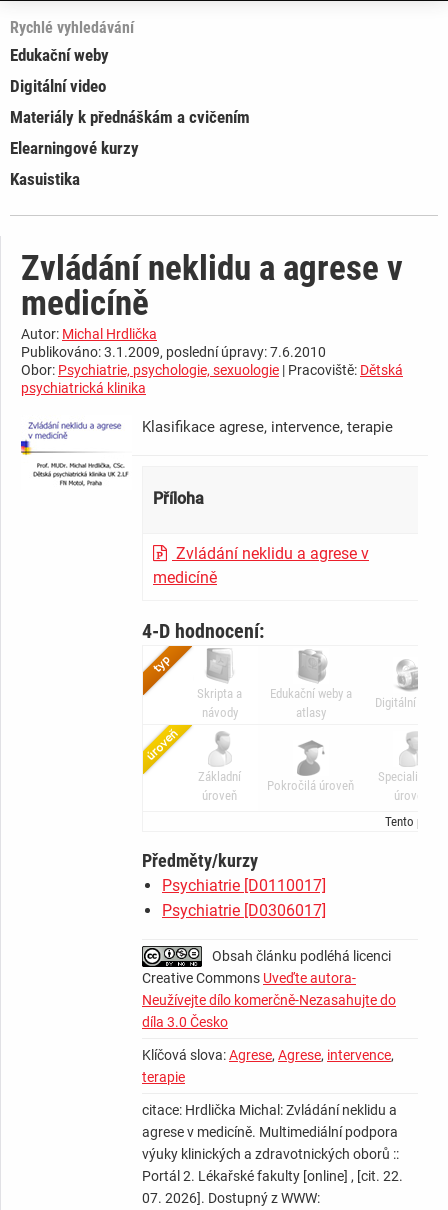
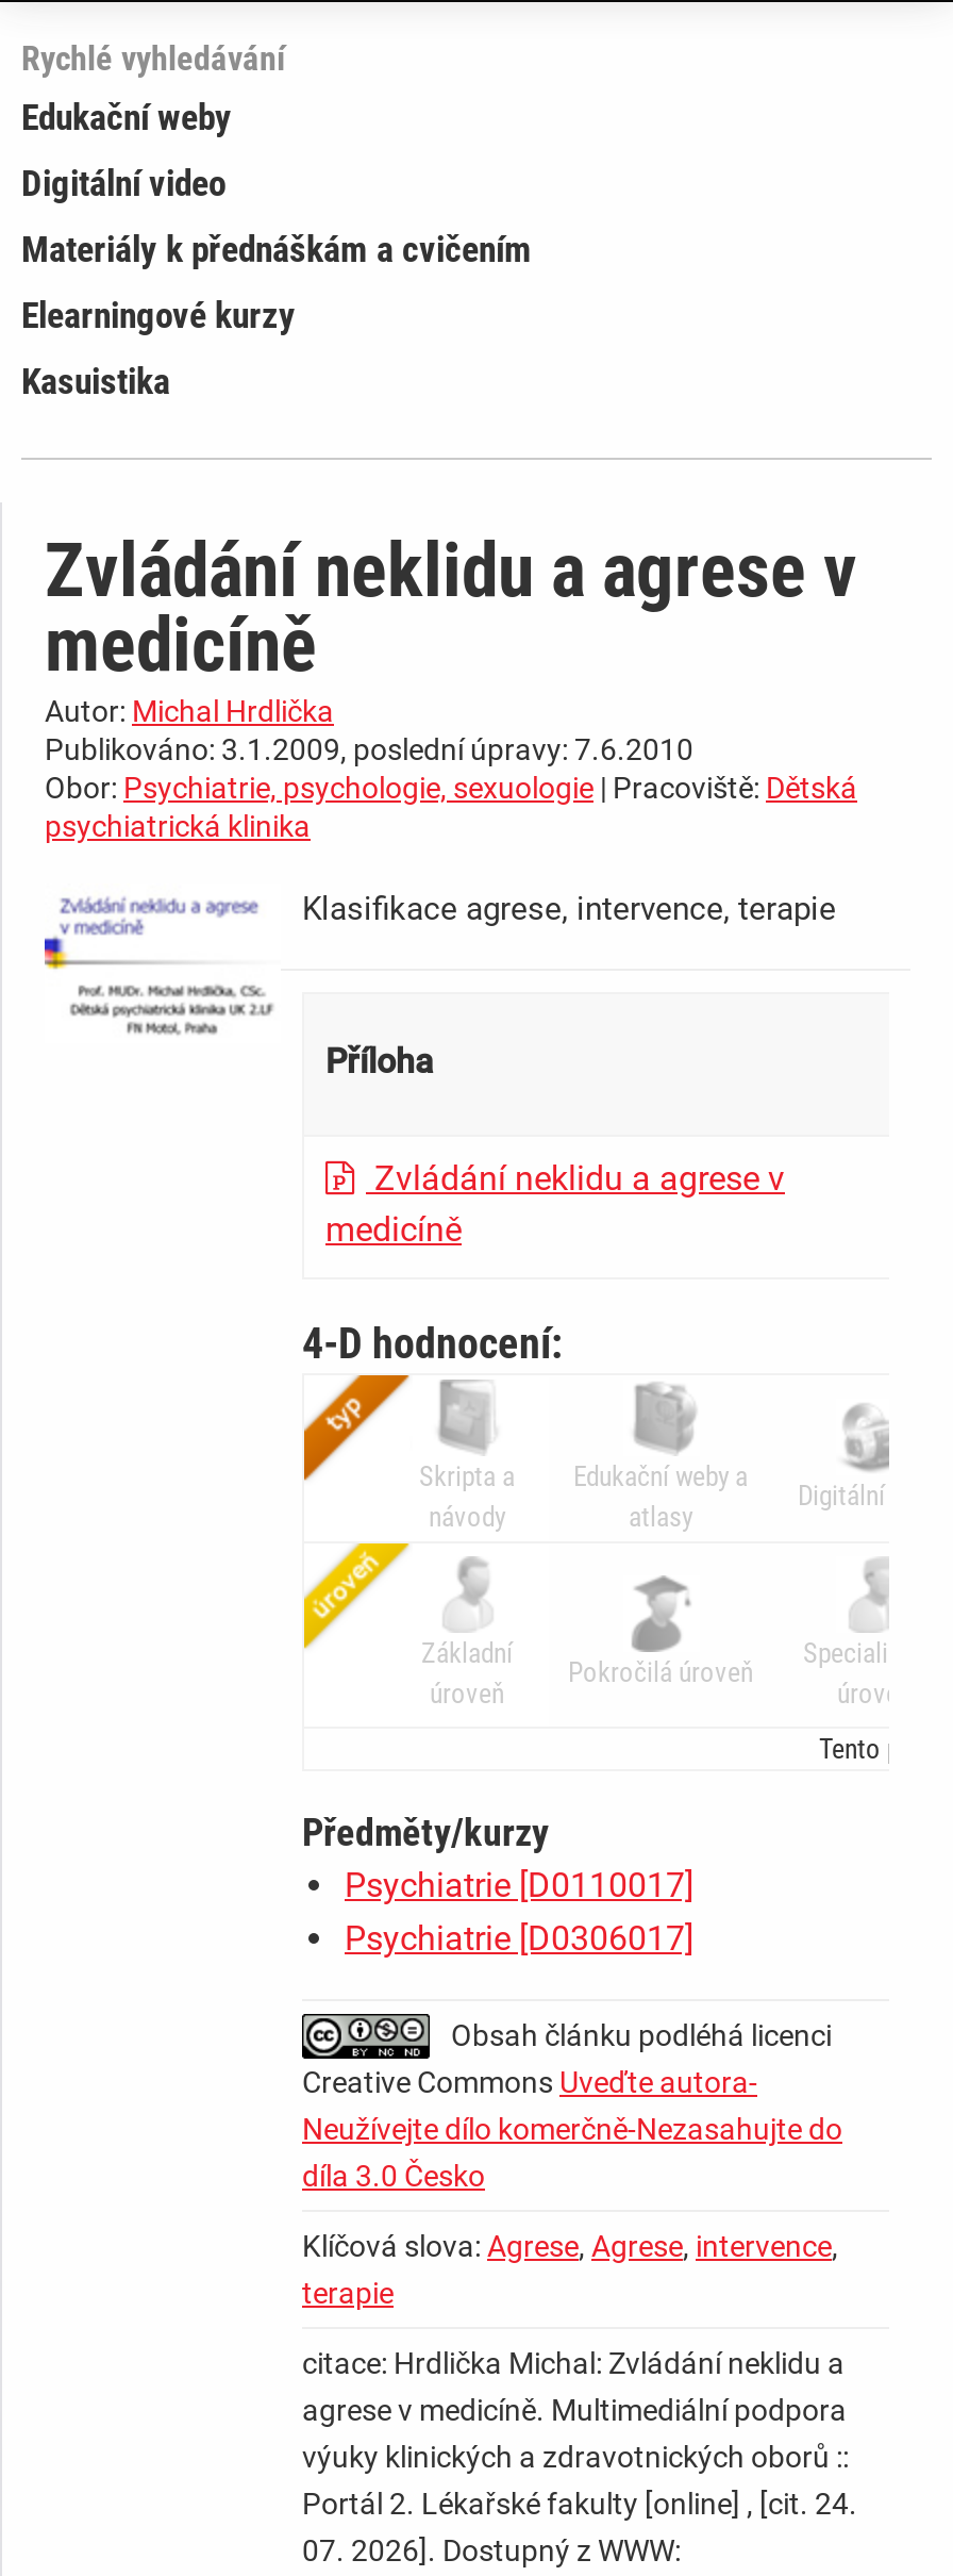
- Portál 2. Lékařské fakulty [online] , [cit. 22.
+ Portál 2. Lékařské fakulty [online] , [cit. 24.
